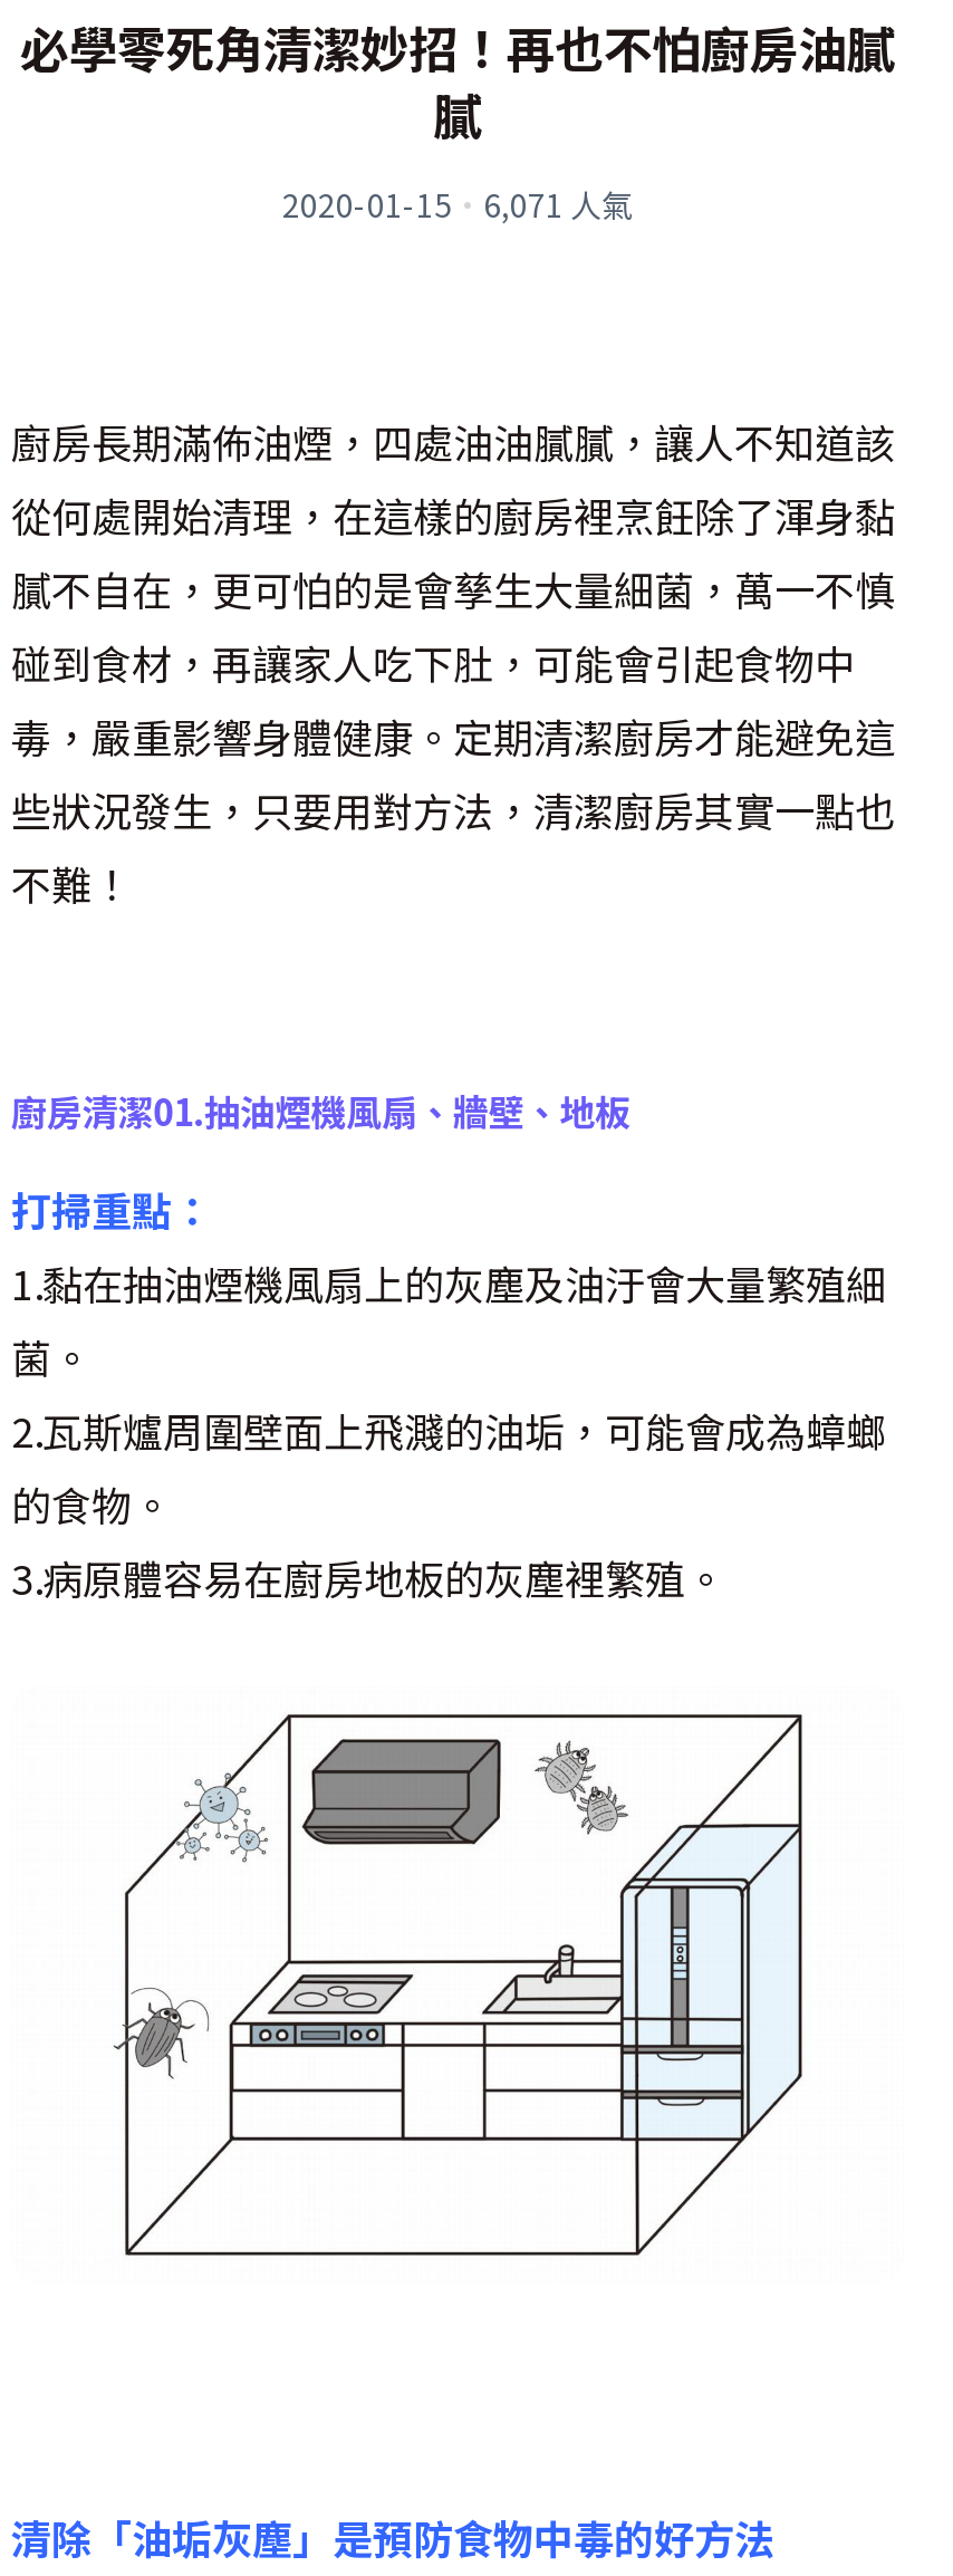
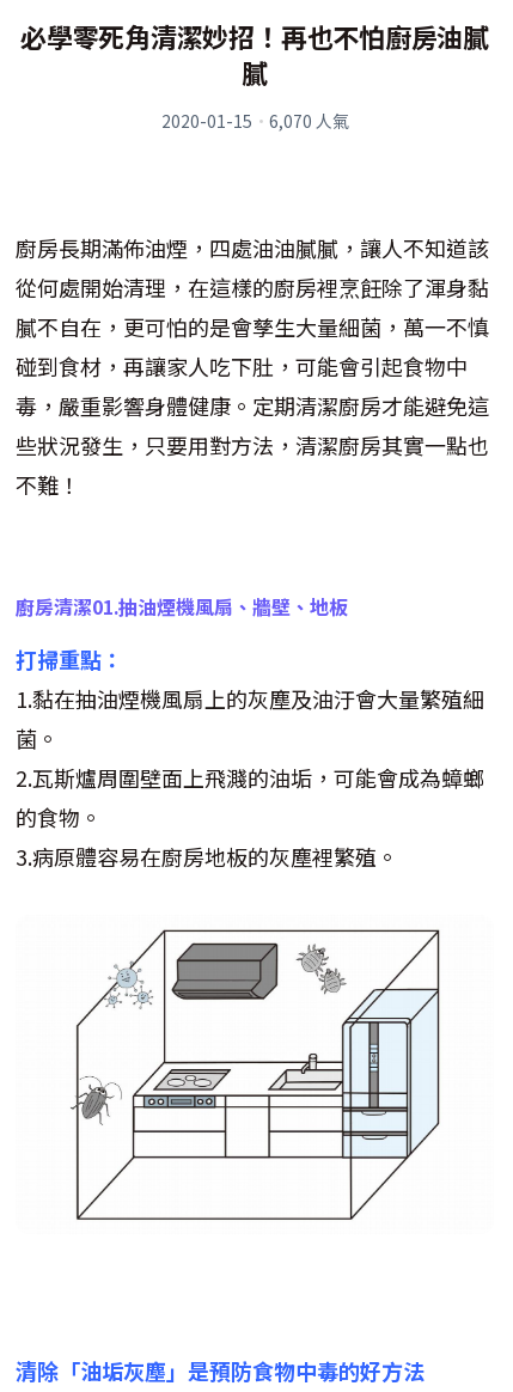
- 2020-01-15 · 6,071人氣
+ 2020-01-15 · 6,070人氣
